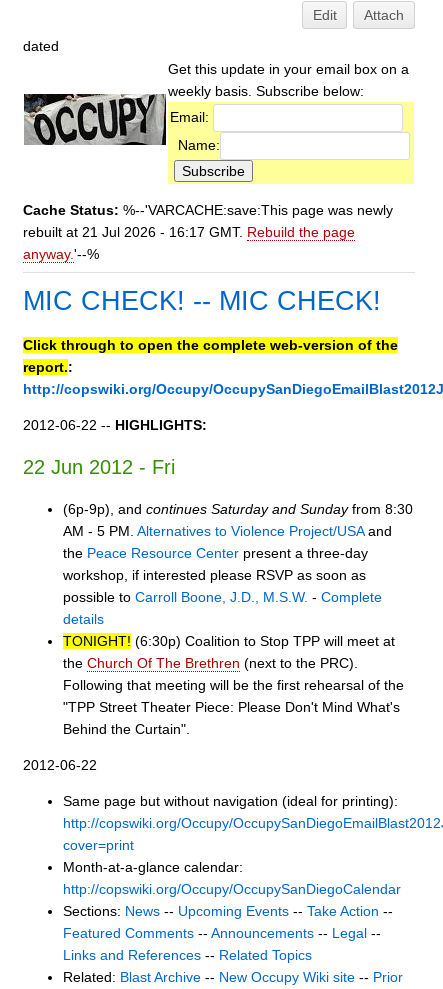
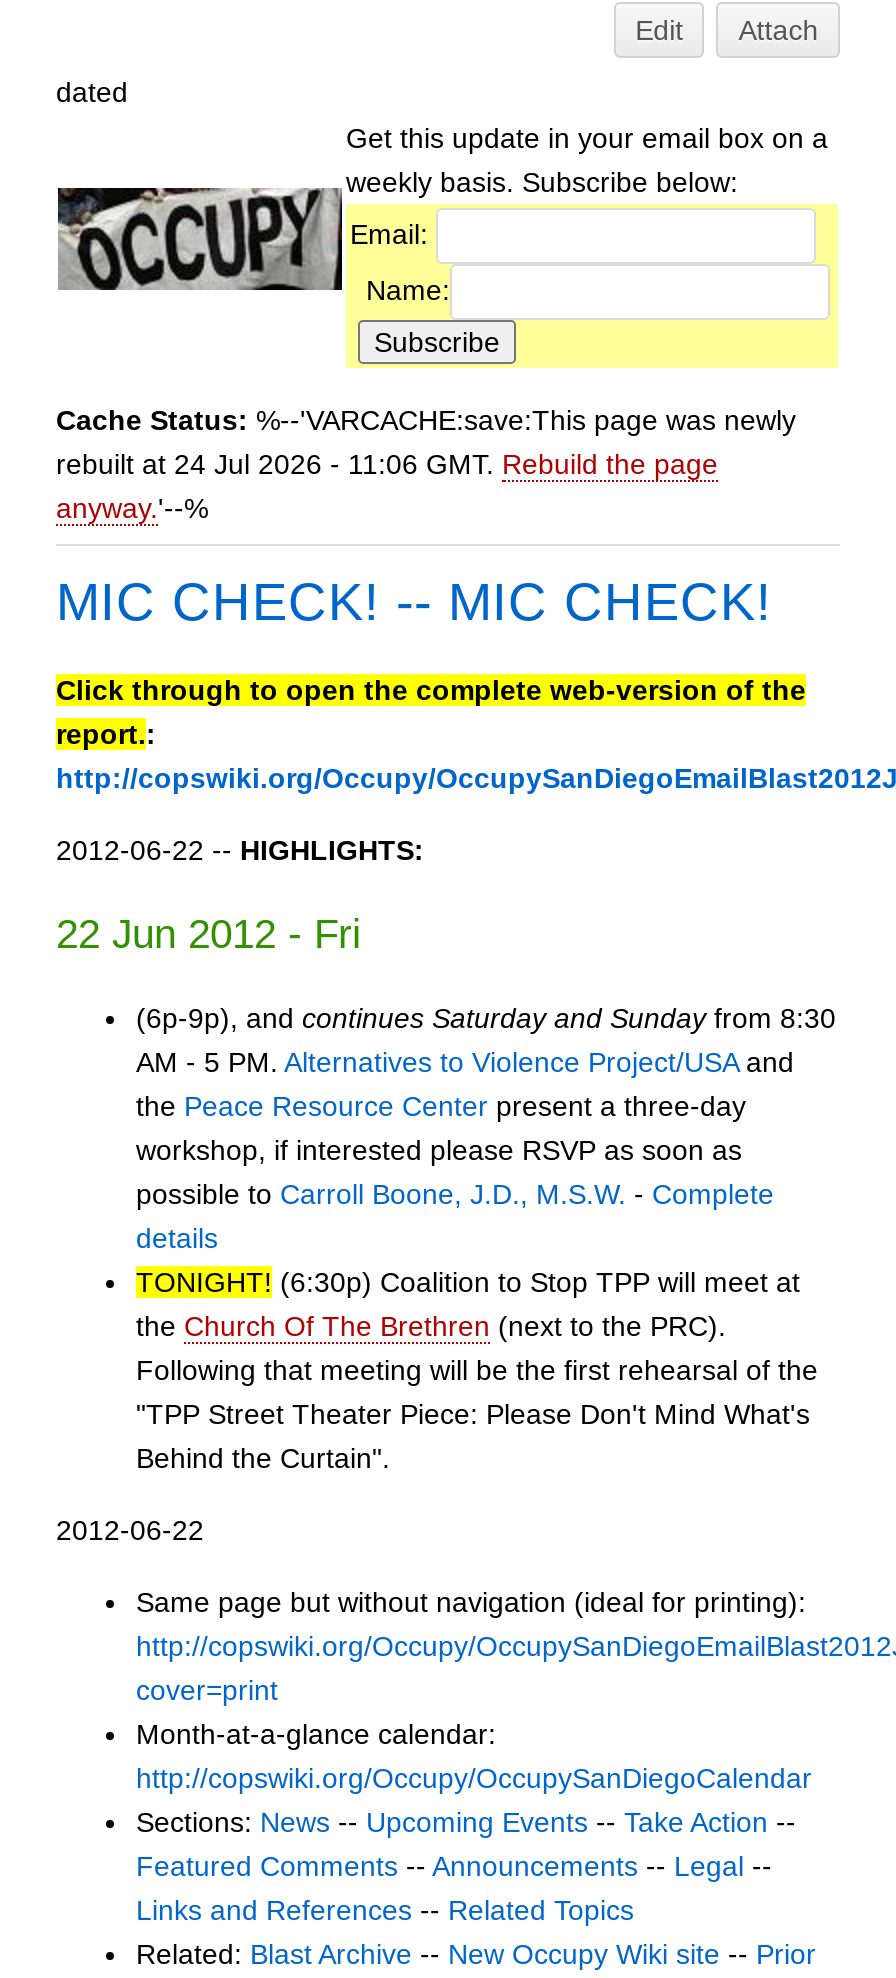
- rebuilt at 21 Jul 2026 - 16:17 GMT. Rebuild the page
+ rebuilt at 24 Jul 2026 - 11:06 GMT. Rebuild the page
